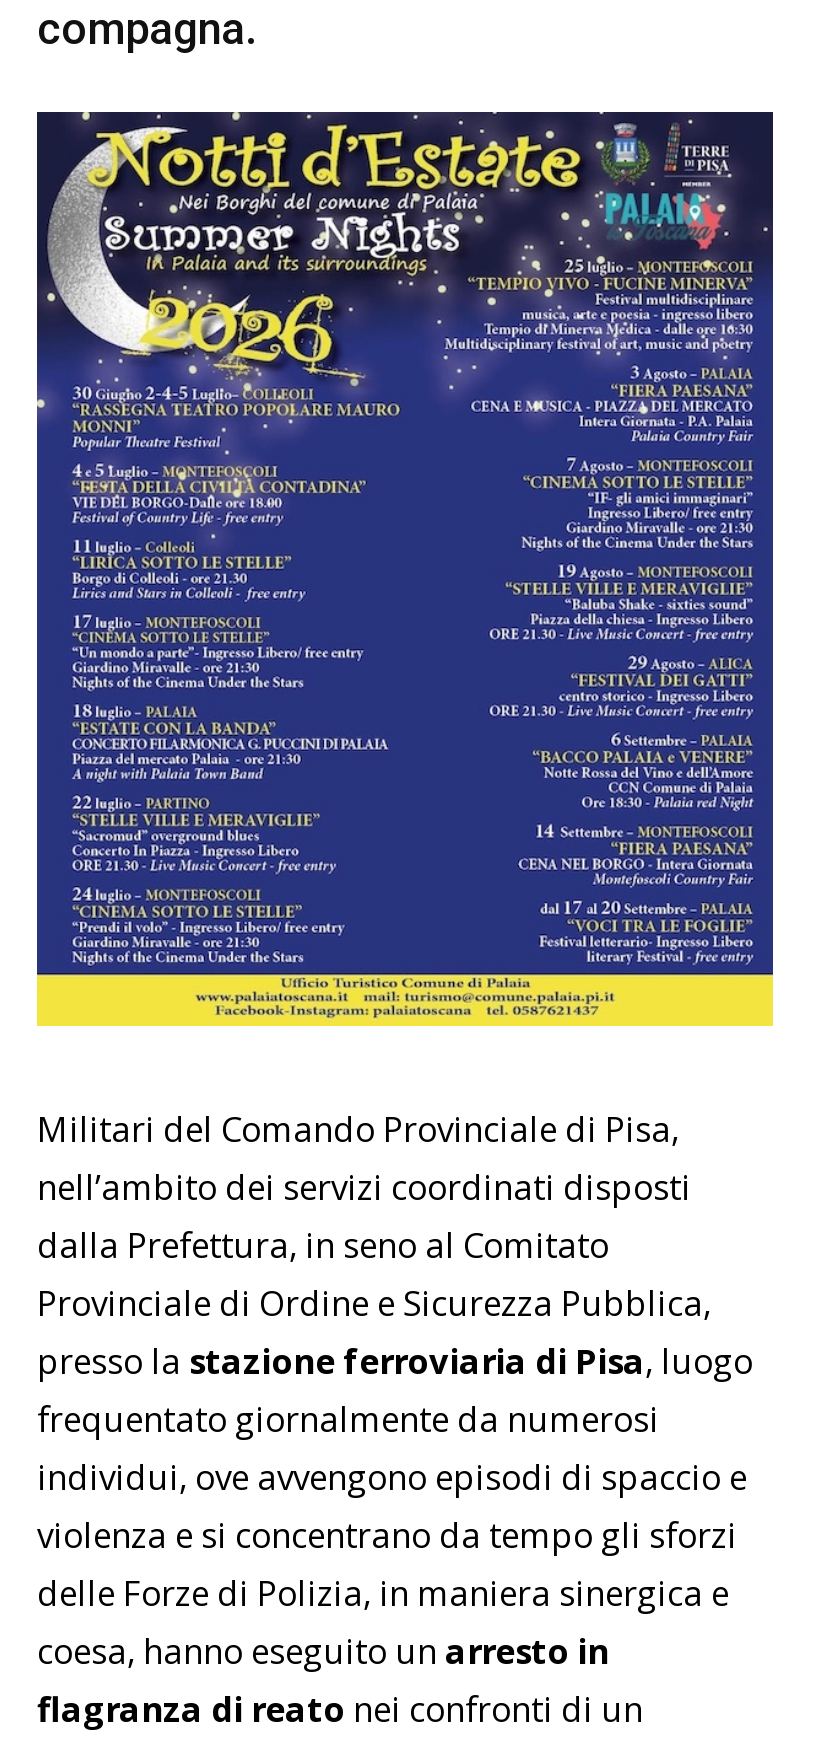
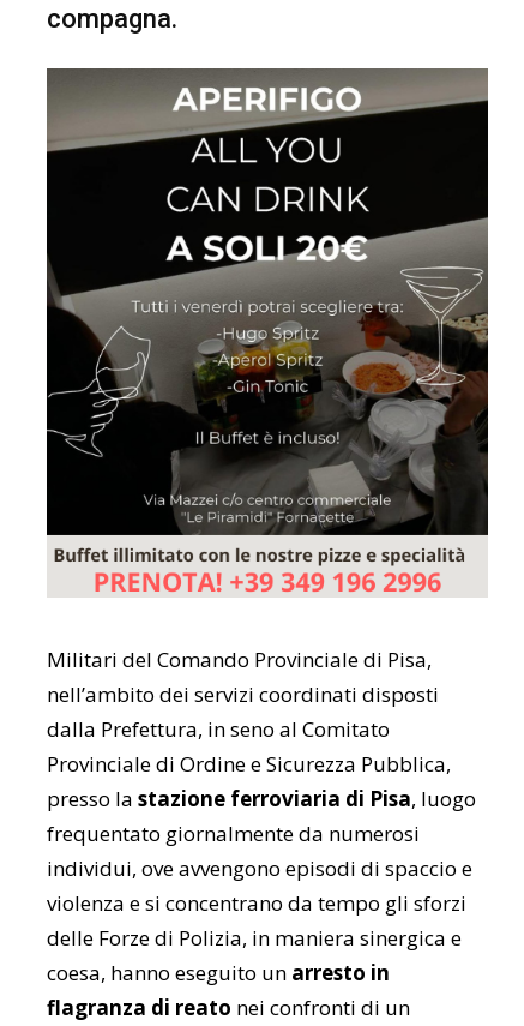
- [image]
+ [image]
